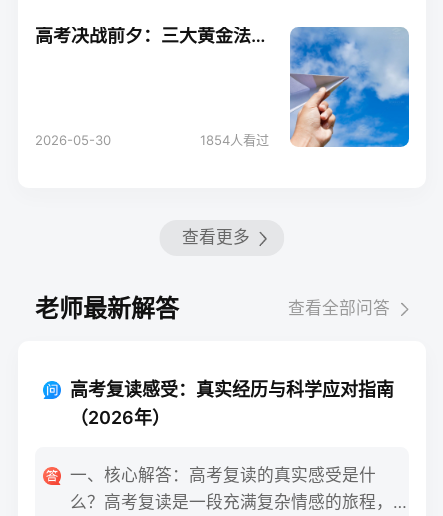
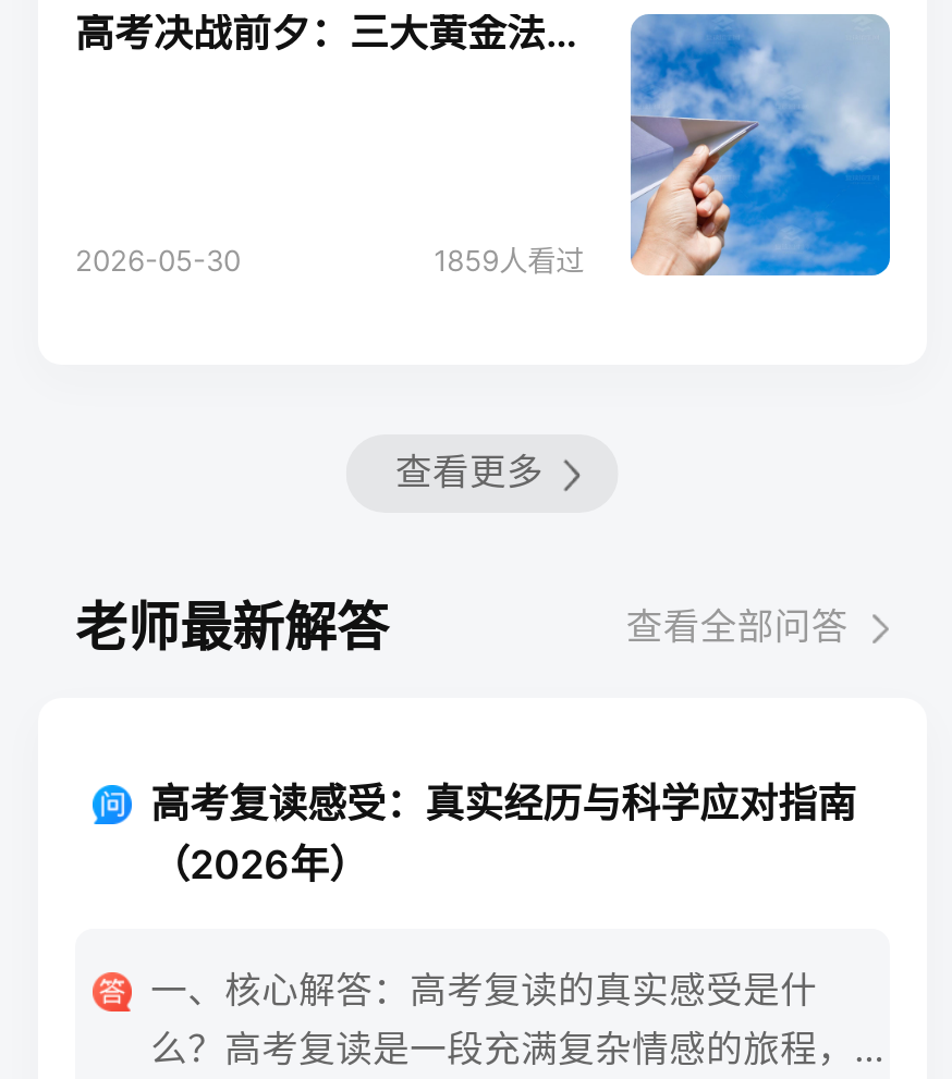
- 1854人看过
+ 1859人看过
